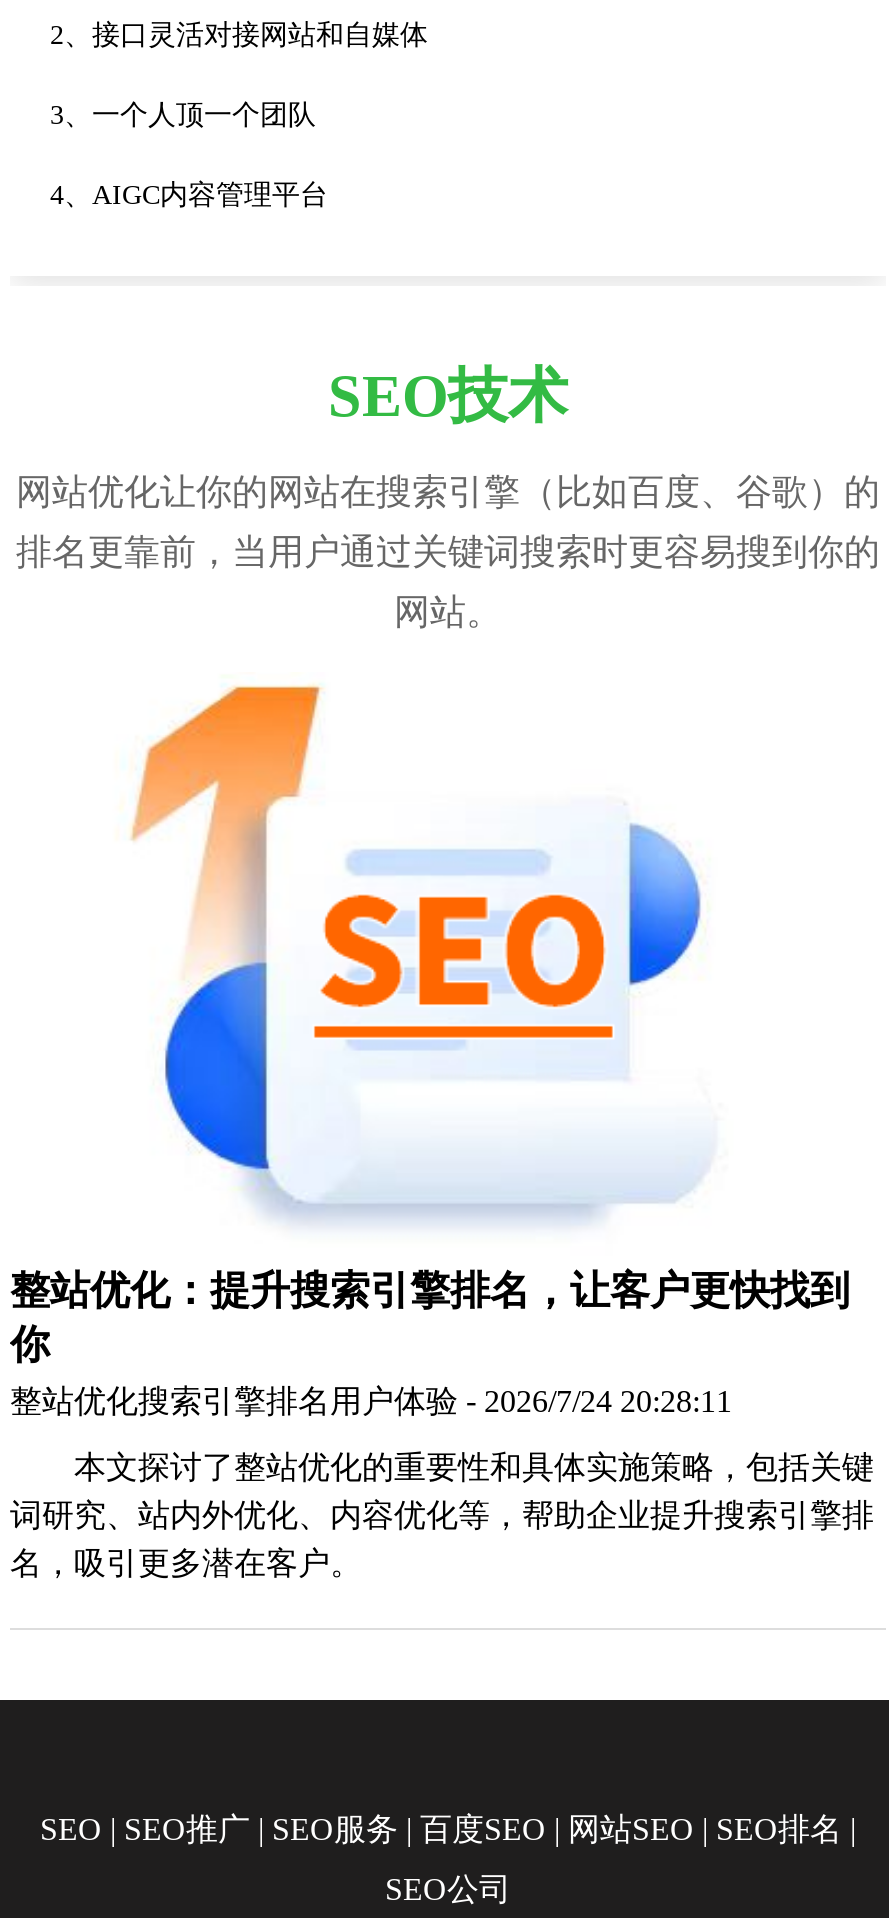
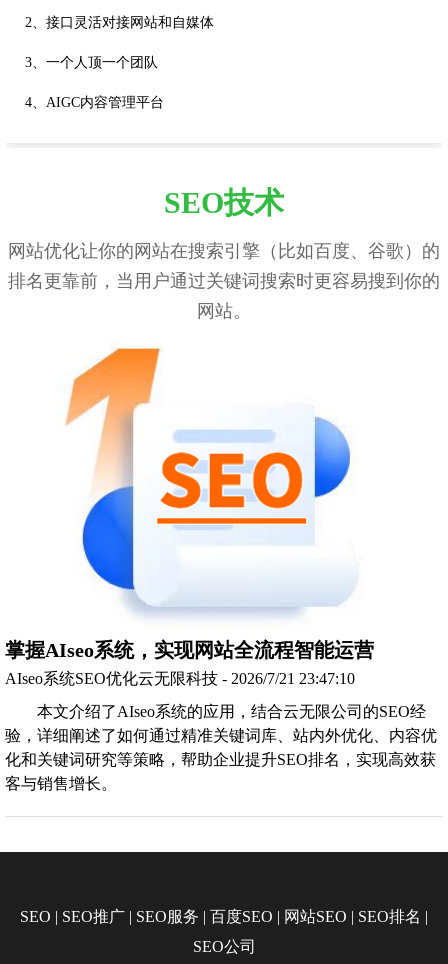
- 整站优化：提升搜索引擎排名，让客户更快找到
- 你
- 整站优化搜索引擎排名用户体验 - 2026/7/24 20:28:11
+ 掌握AIseo系统，实现网站全流程智能运营
+ AIseo系统SEO优化云无限科技 - 2026/7/21 23:47:10

- 本文探讨了整站优化的重要性和具体实施策略，包括关键
- 词研究、站内外优化、内容优化等，帮助企业提升搜索引擎排
- 名，吸引更多潜在客户。
+ 本文介绍了AIseo系统的应用，结合云无限公司的SEO经
+ 验，详细阐述了如何通过精准关键词库、站内外优化、内容优
+ 化和关键词研究等策略，帮助企业提升SEO排名，实现高效获
+ 客与销售增长。
